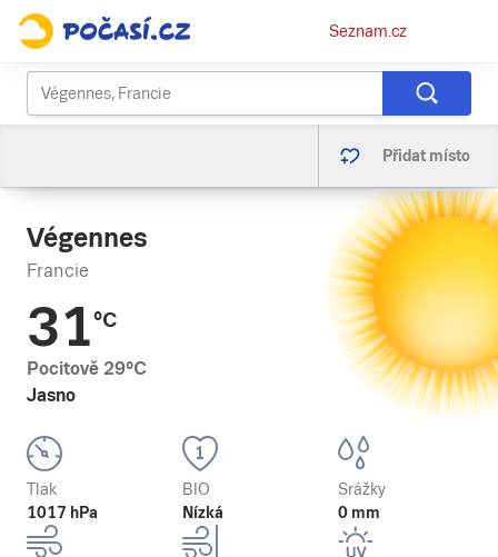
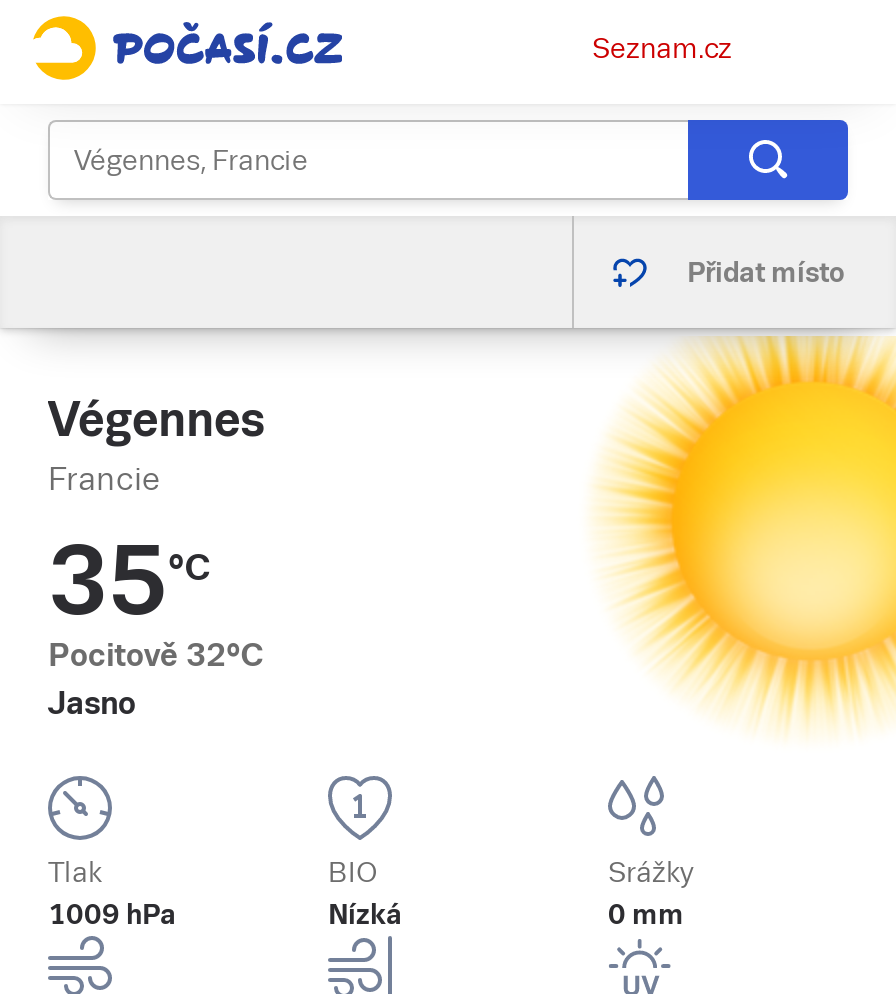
- 31°C
+ 35°C

- Pocitově 29°C
+ Pocitově 32°C

- 1017 hPa
+ 1009 hPa
